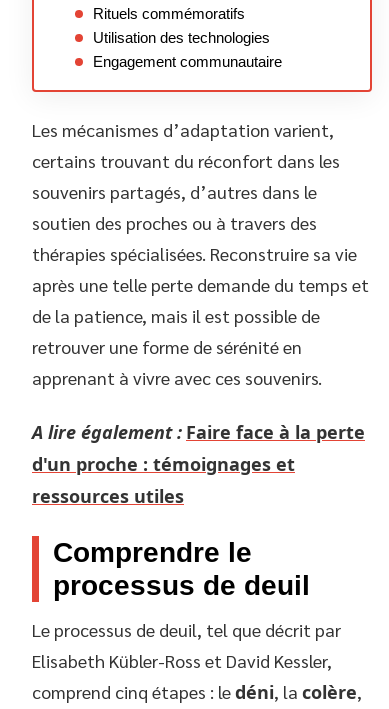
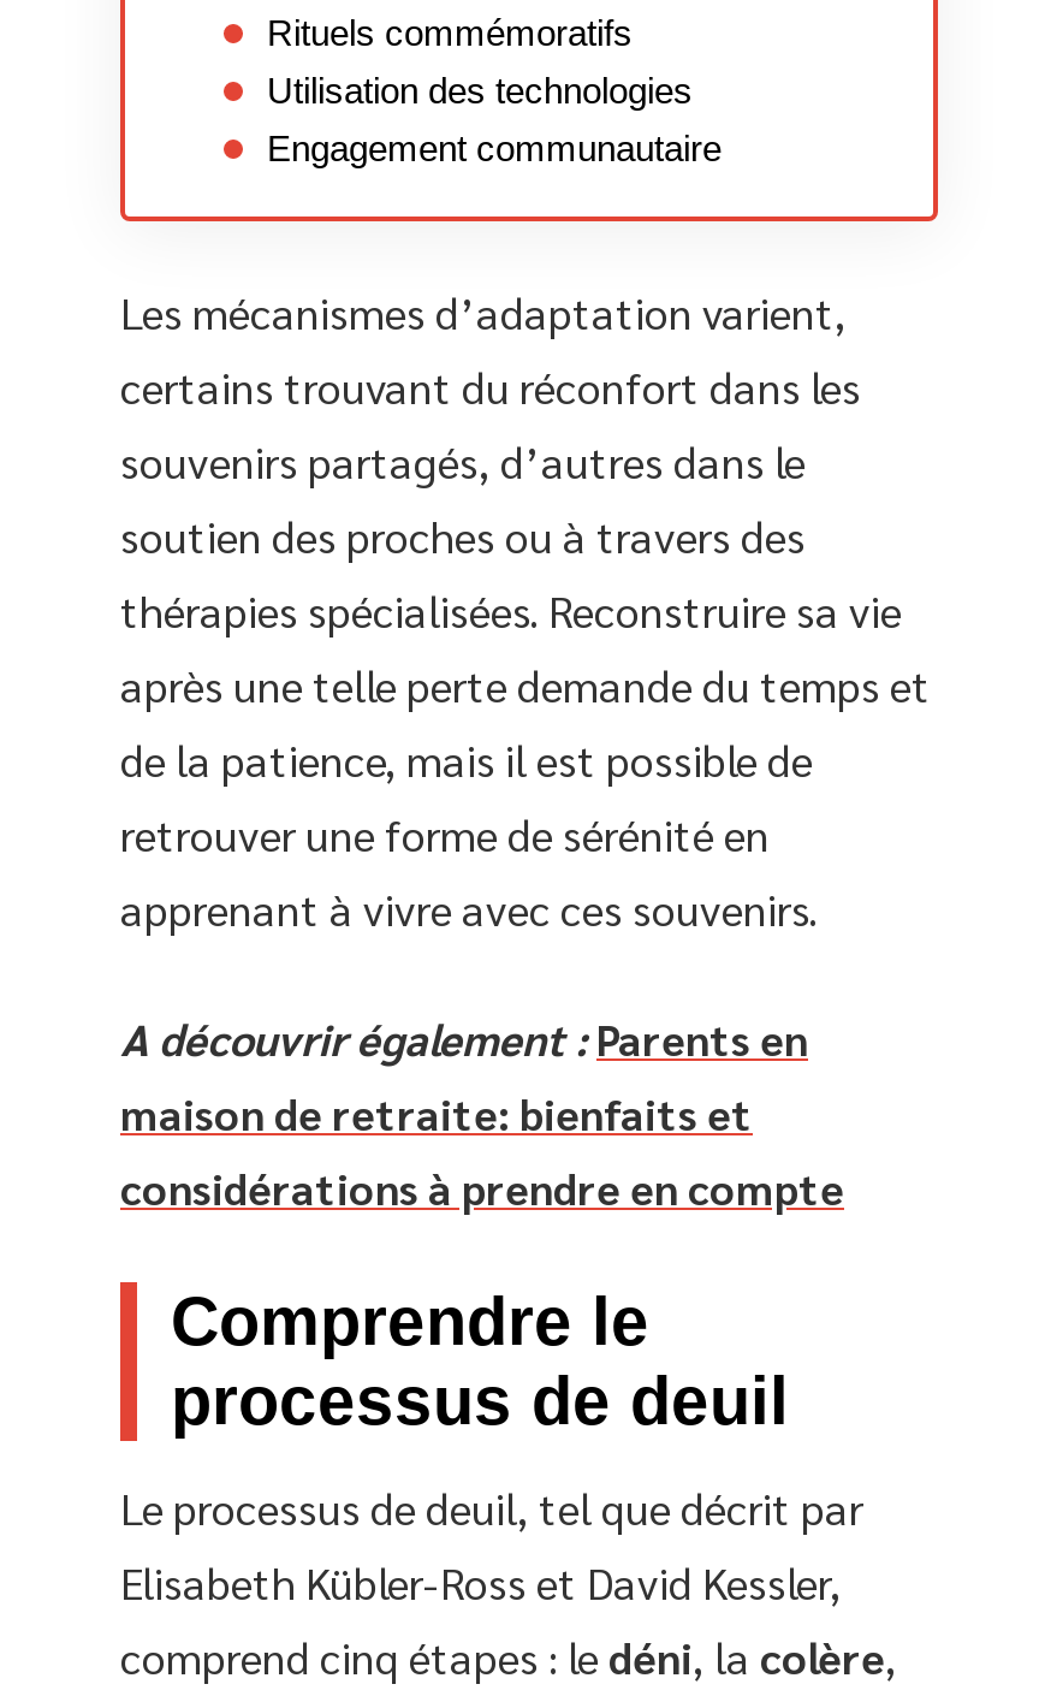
- A lire également : Faire face à la perte
- d'un proche : témoignages et
- ressources utiles
+ A découvrir également : Parents en
+ maison de retraite: bienfaits et
+ considérations à prendre en compte
